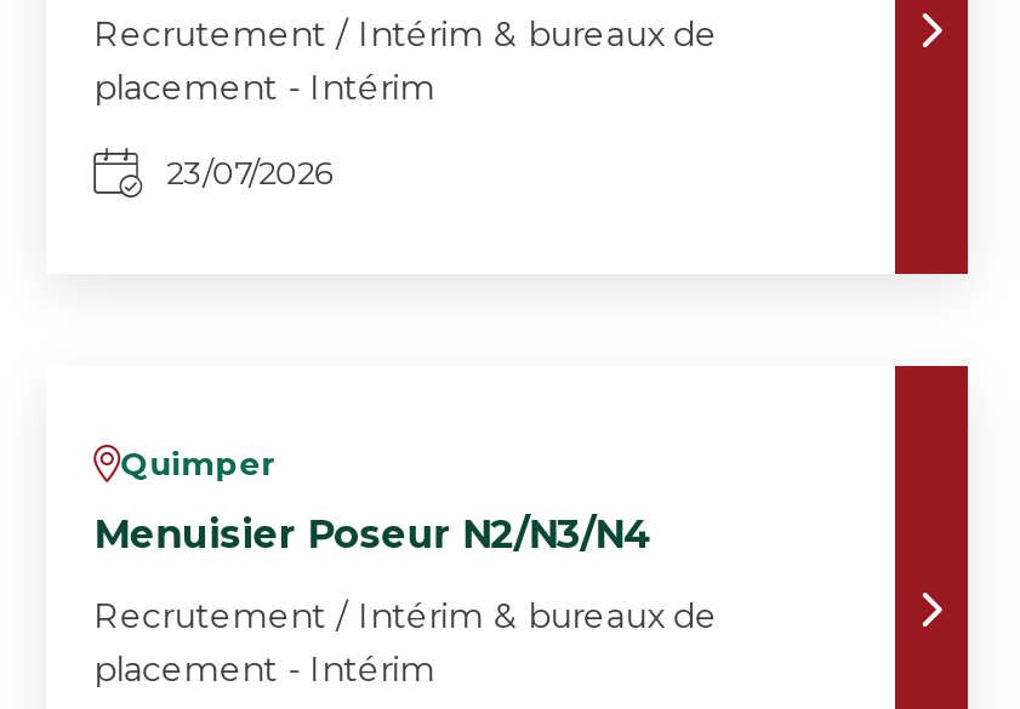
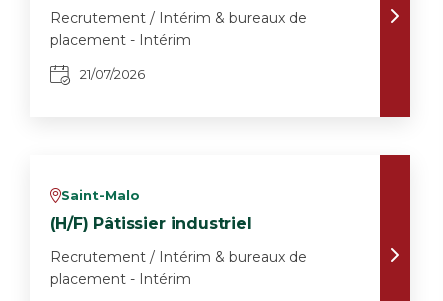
- 23/07/2026
+ 21/07/2026

- vQuimper
+ vSaint-Malo

- Menuisier Poseur N2/N3/N4
+ (H/F) Pâtissier industriel
